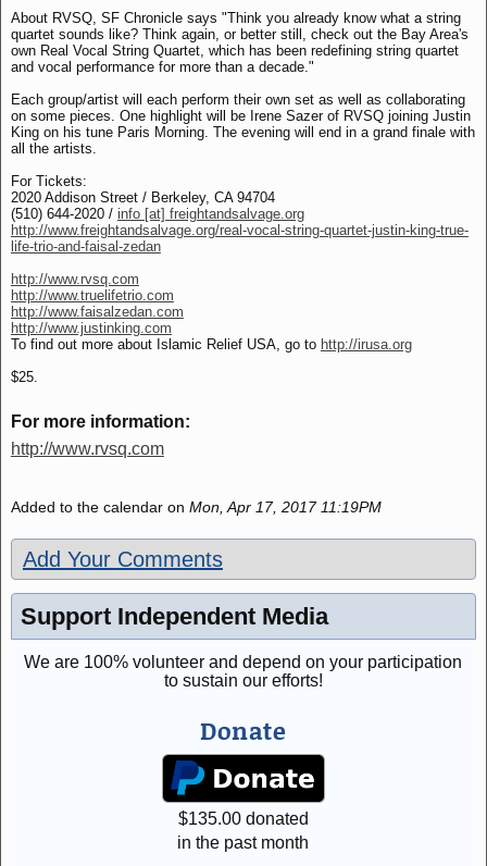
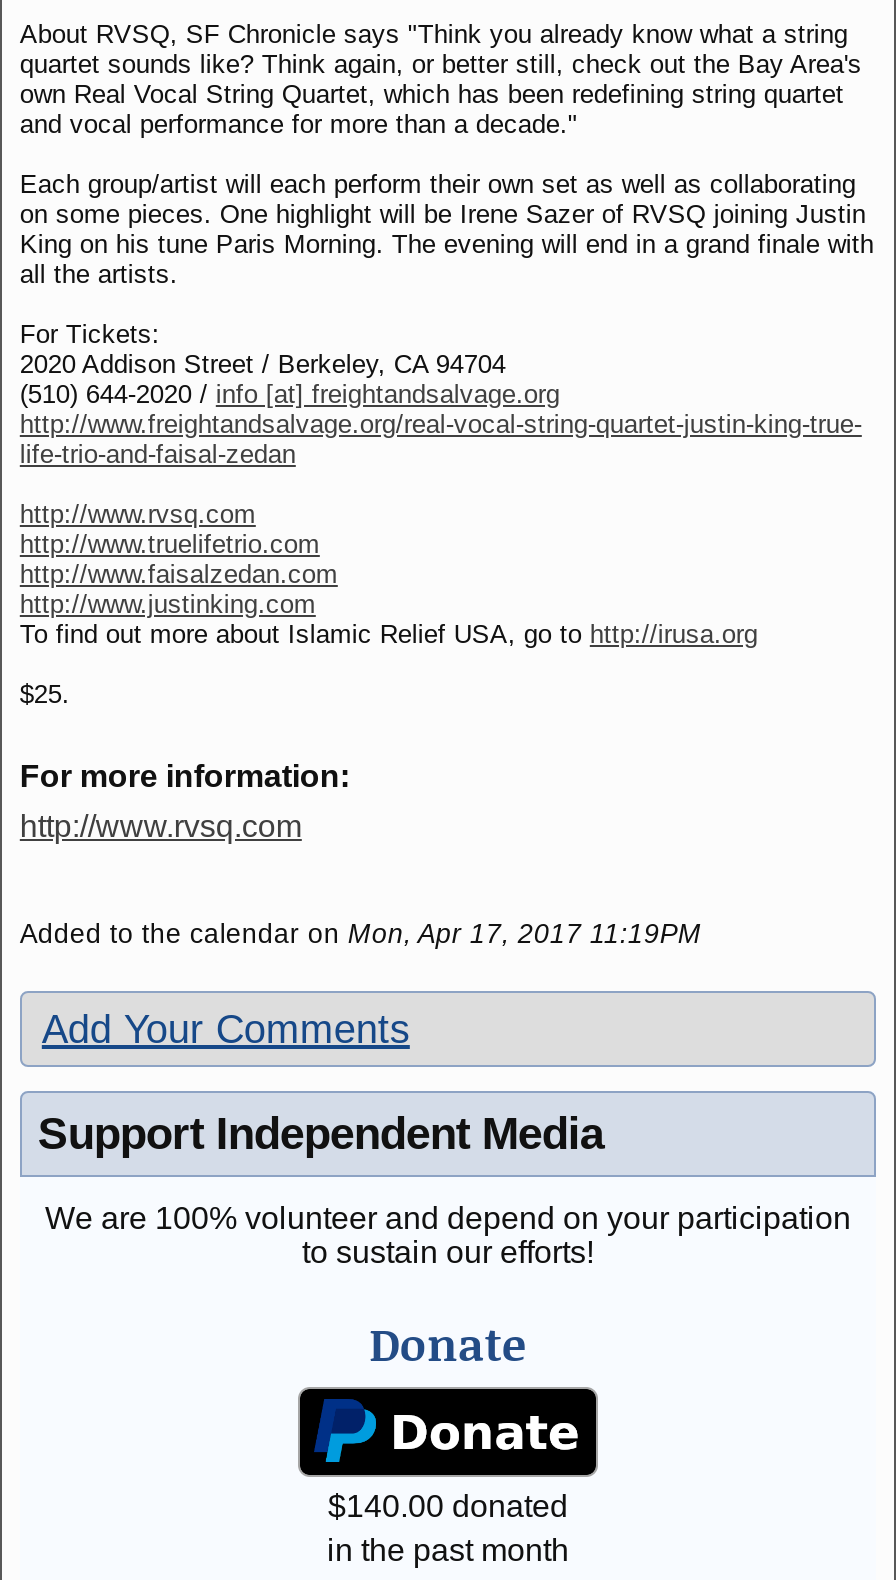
- $135.00 donated
+ $140.00 donated
